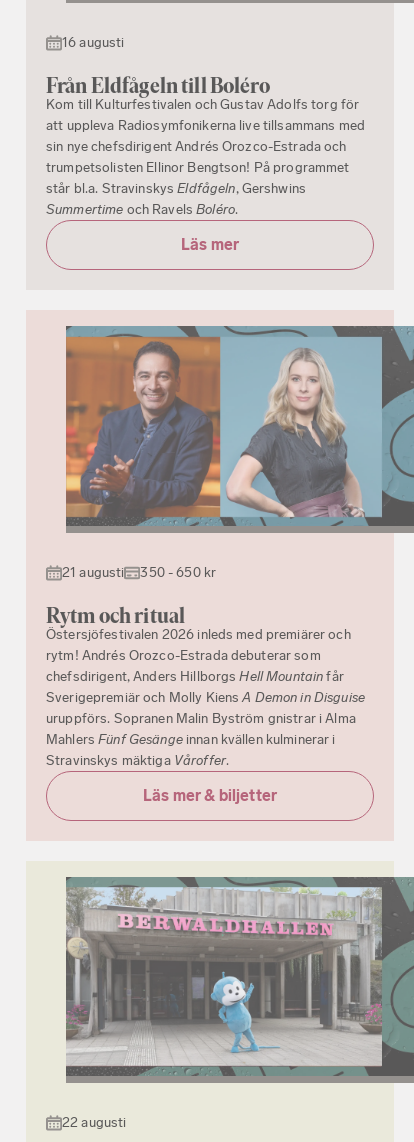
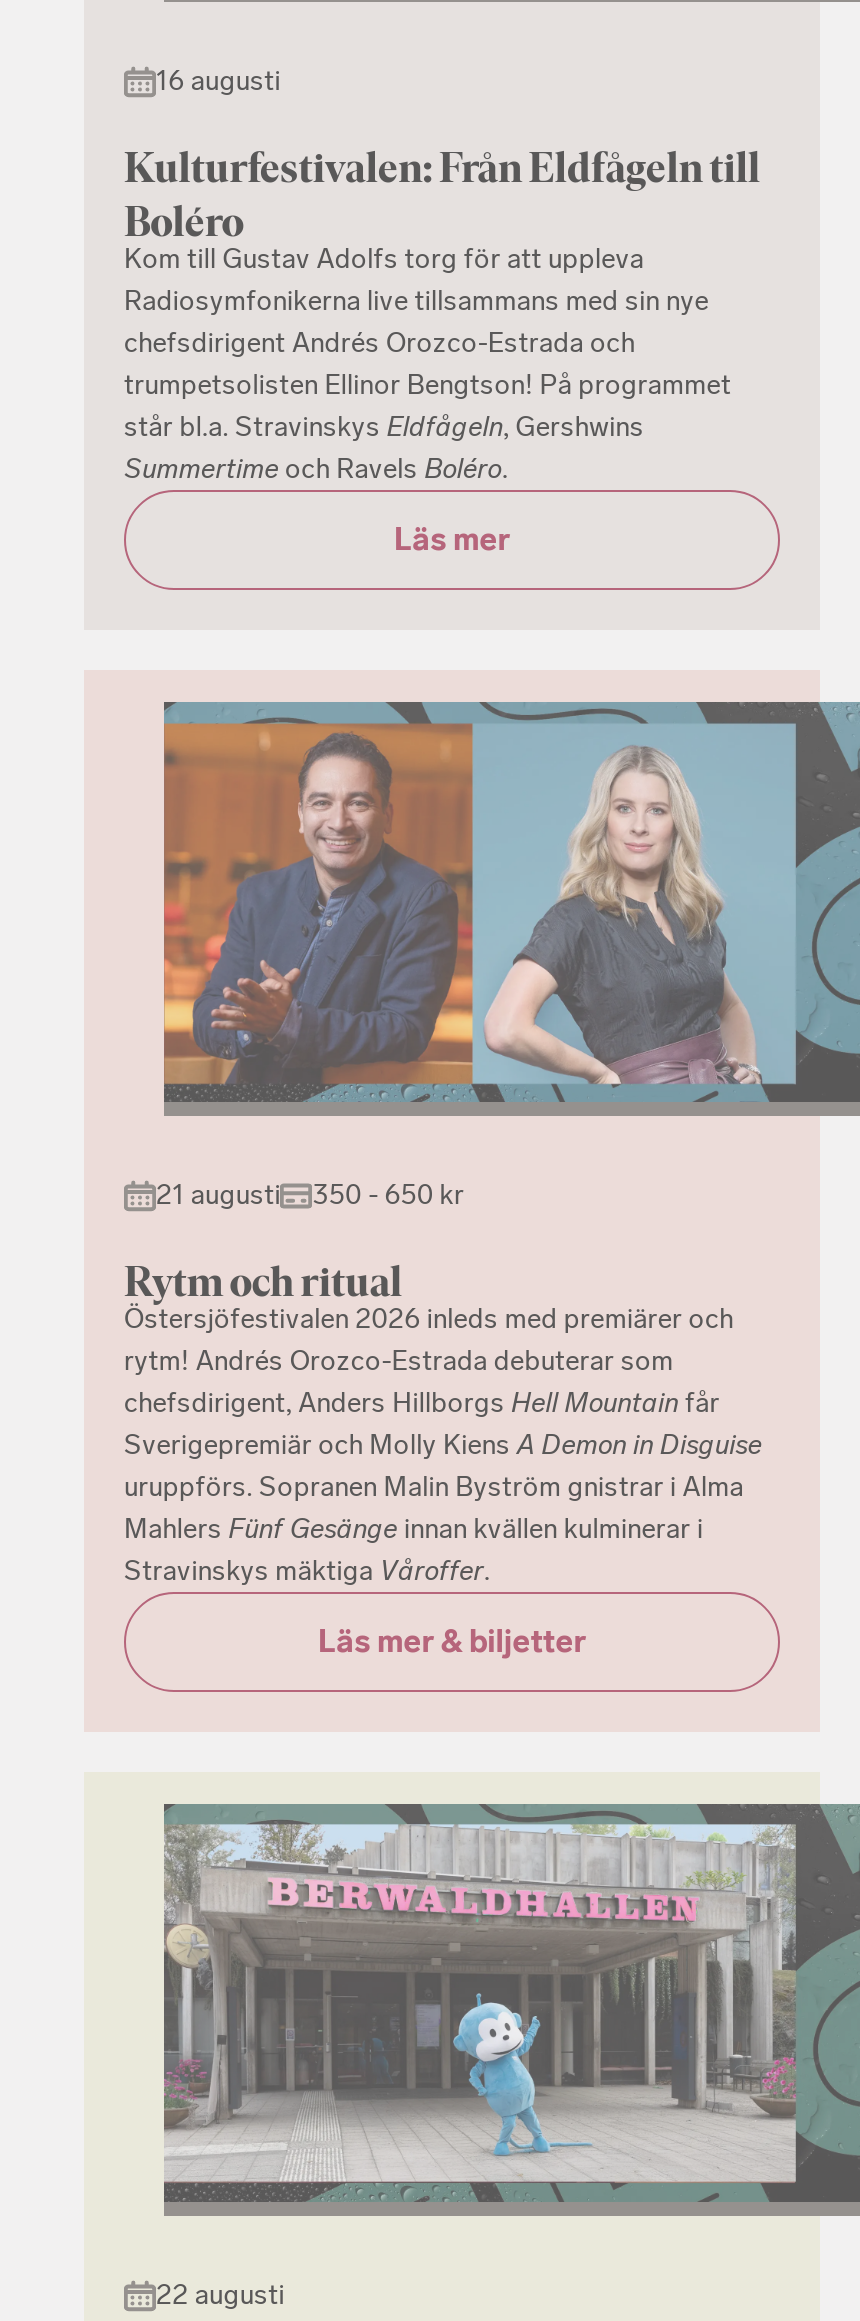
- Från Eldfågeln till Boléro
- Kom till Kulturfestivalen och Gustav Adolfs torg för
- att uppleva Radiosymfonikerna live tillsammans med
- sin nye chefsdirigent Andrés Orozco-Estrada och
+ Kulturfestivalen: Från Eldfågeln till
+ Boléro
+ Kom till Gustav Adolfs torg för att uppleva
+ Radiosymfonikerna live tillsammans med sin nye
+ chefsdirigent Andrés Orozco-Estrada och
